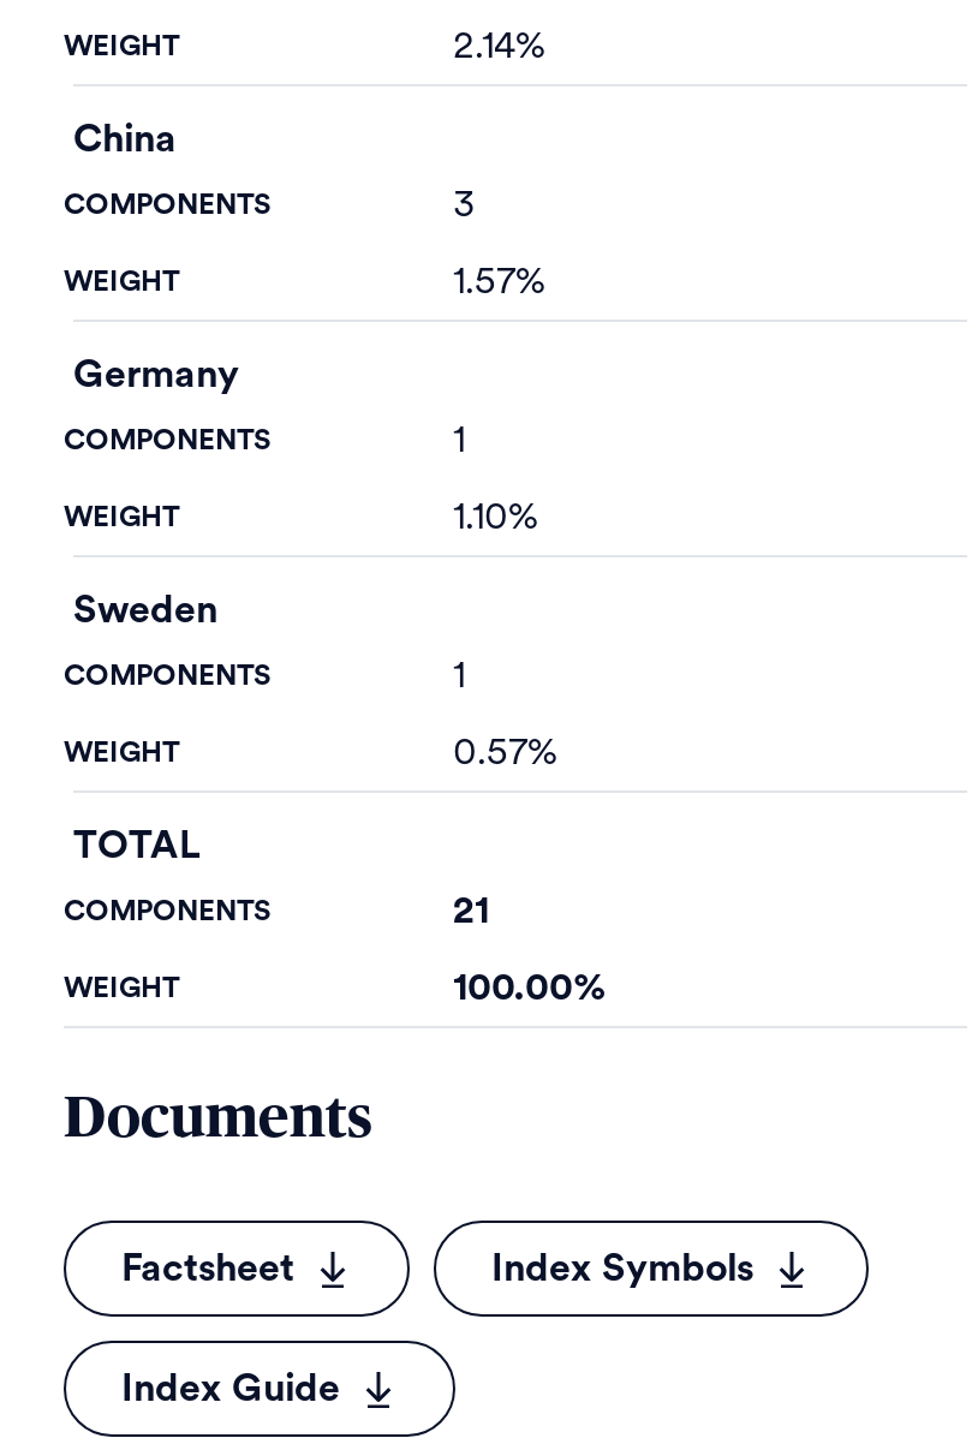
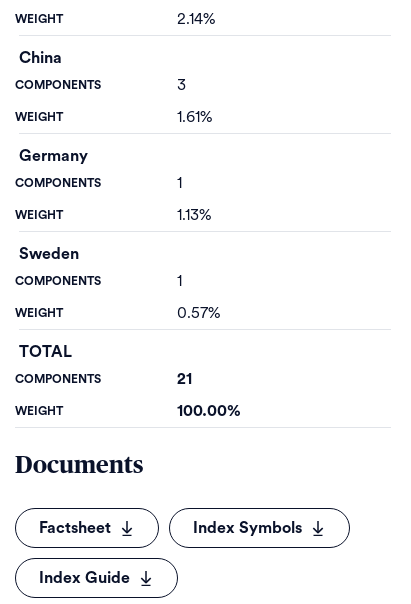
- 1.57%
+ 1.61%

- 1.10%
+ 1.13%
